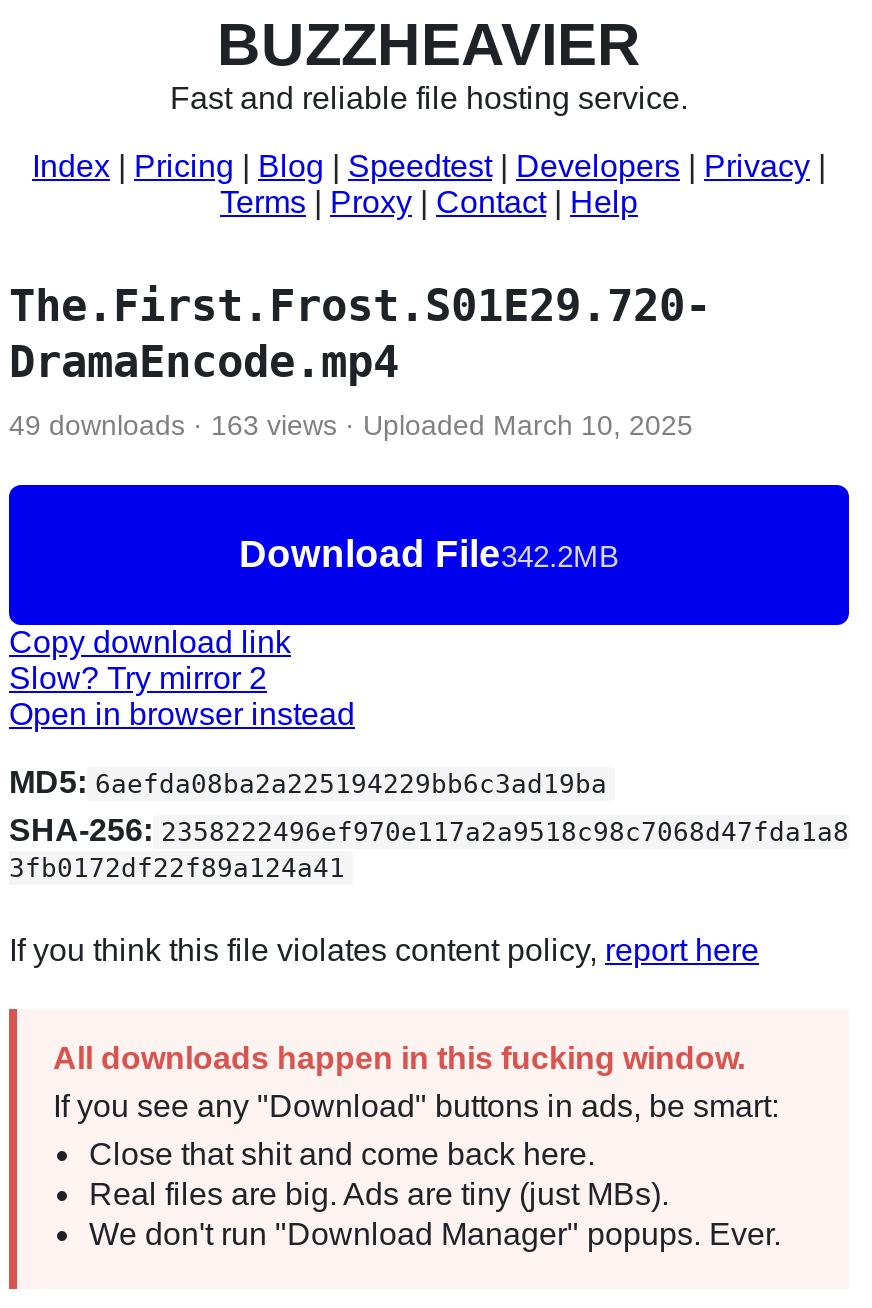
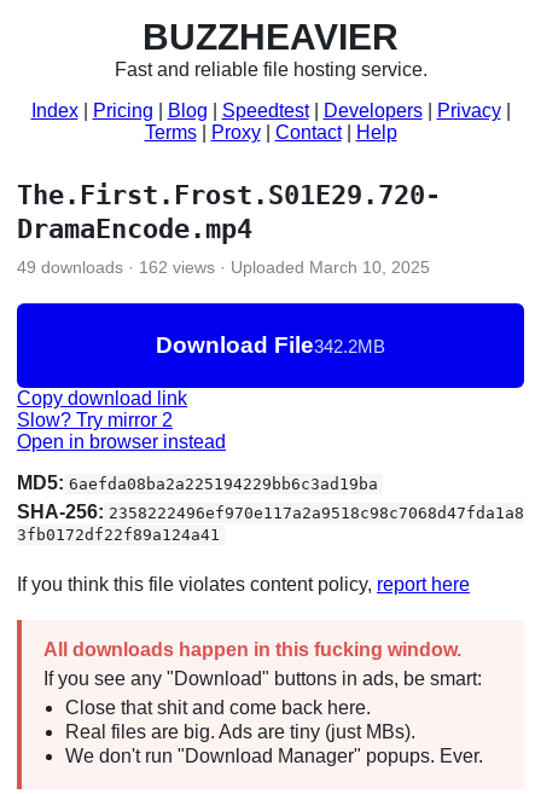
- 49 downloads · 163 views · Uploaded March 10, 2025
+ 49 downloads · 162 views · Uploaded March 10, 2025
